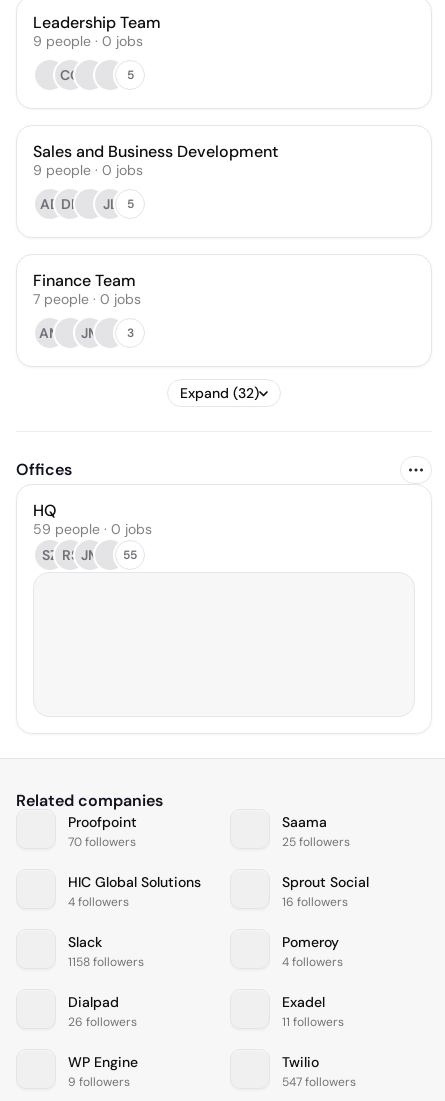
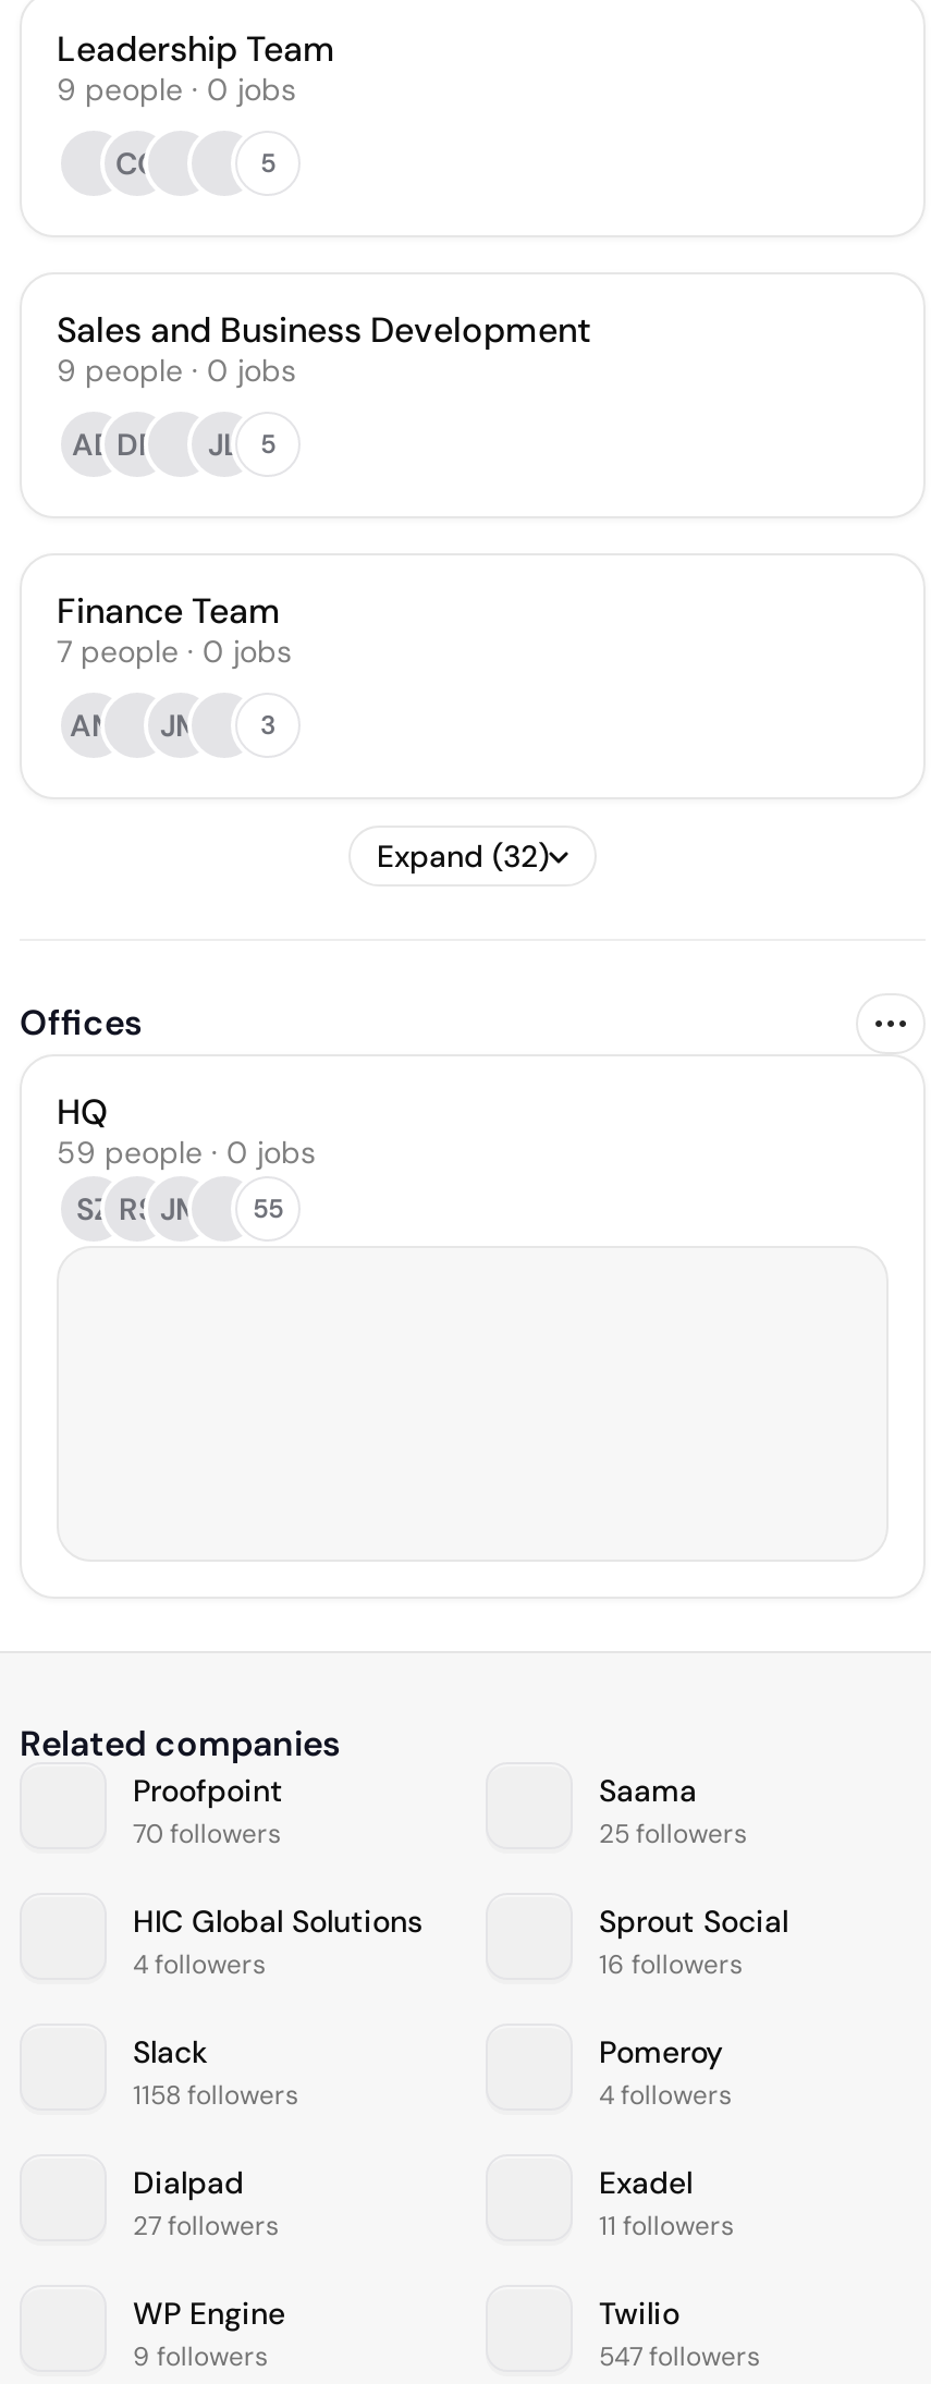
- 26 followers
+ 27 followers
